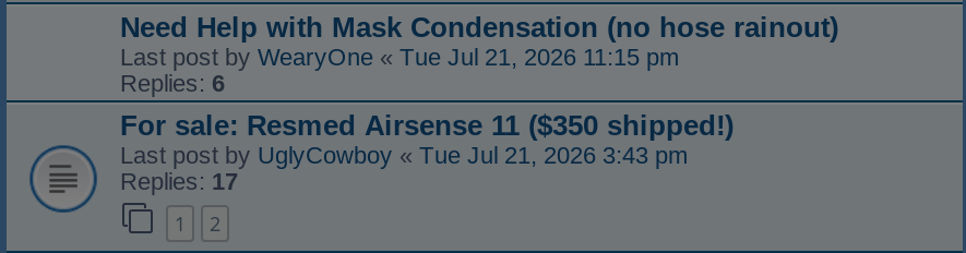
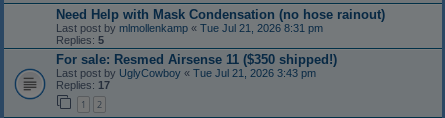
- Last post by WearyOne «Tue Jul 21, 2026 11:15 pm
+ Last post by mlmollenkamp «Tue Jul 21, 2026 8:31 pm

- Replies: 6
+ Replies: 5
